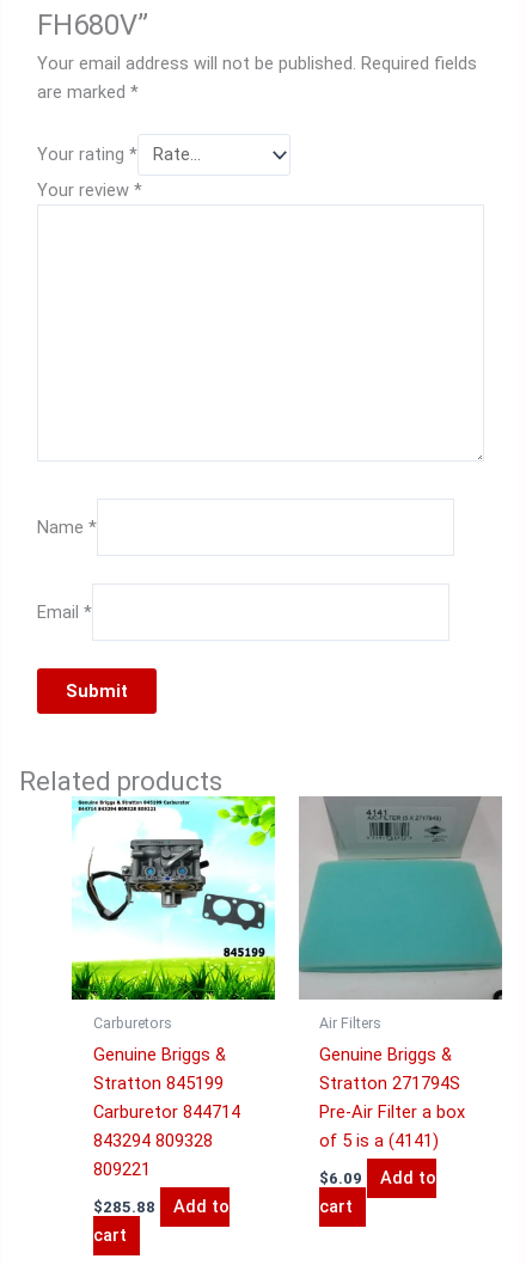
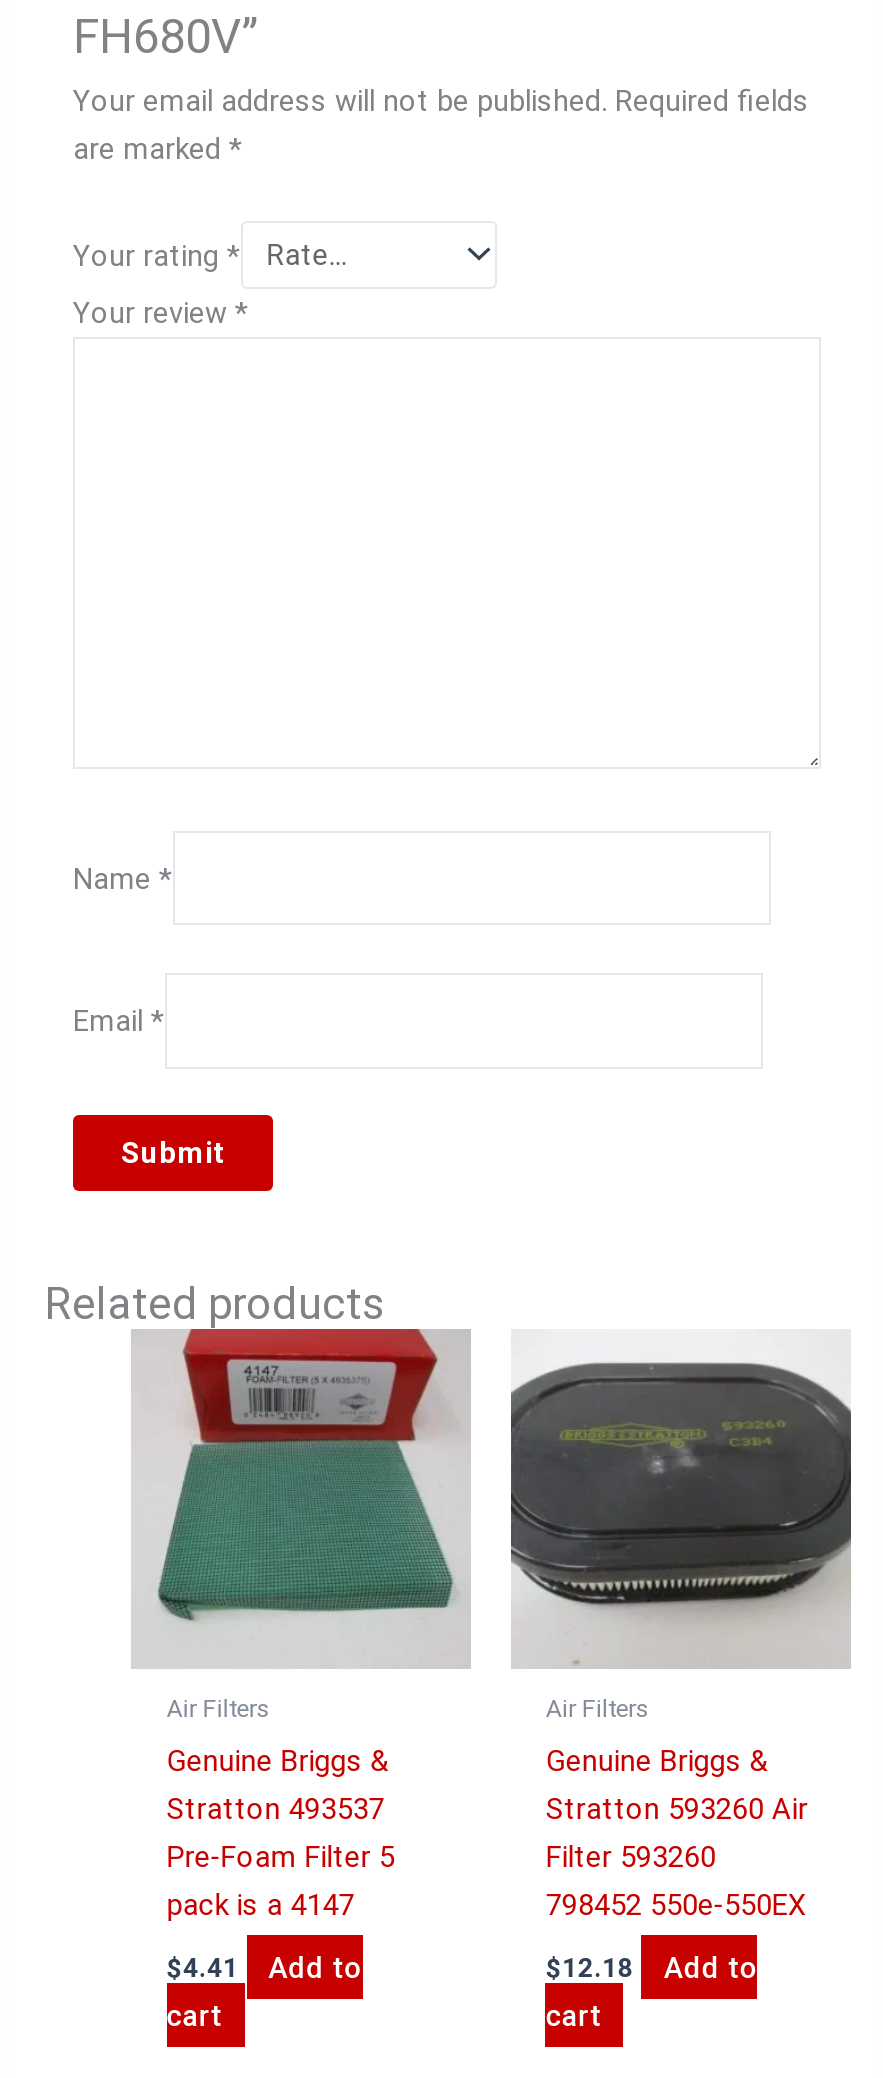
- [image]
- Carburetors
+ [image]
+ Air Filters

- [image]
+ [image]

- Stratton 845199
- Carburetor 844714
- 843294 809328
- 809221
+ Stratton 493537
+ Pre-Foam Filter 5
+ pack is a 4147

- Stratton 271794S
- Pre-Air Filter a box
- of 5 is a (4141)
+ Stratton 593260 Air
+ Filter 593260
+ 798452 550e-550EX

- $6.09 Add to
+ $12.18 Add to

- $285.88 Add to
+ $4.41 Add to
